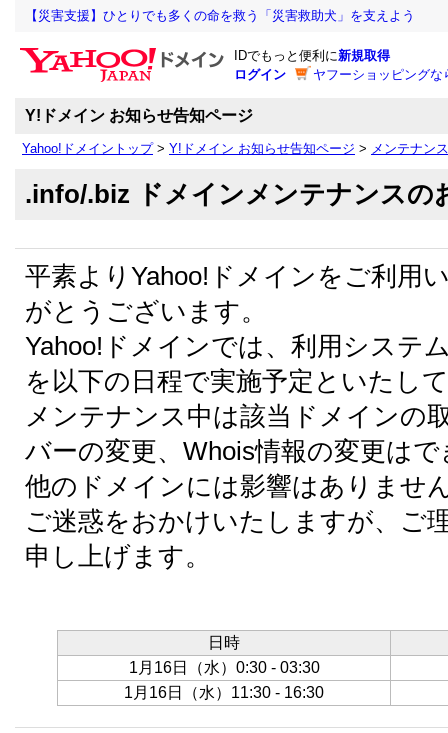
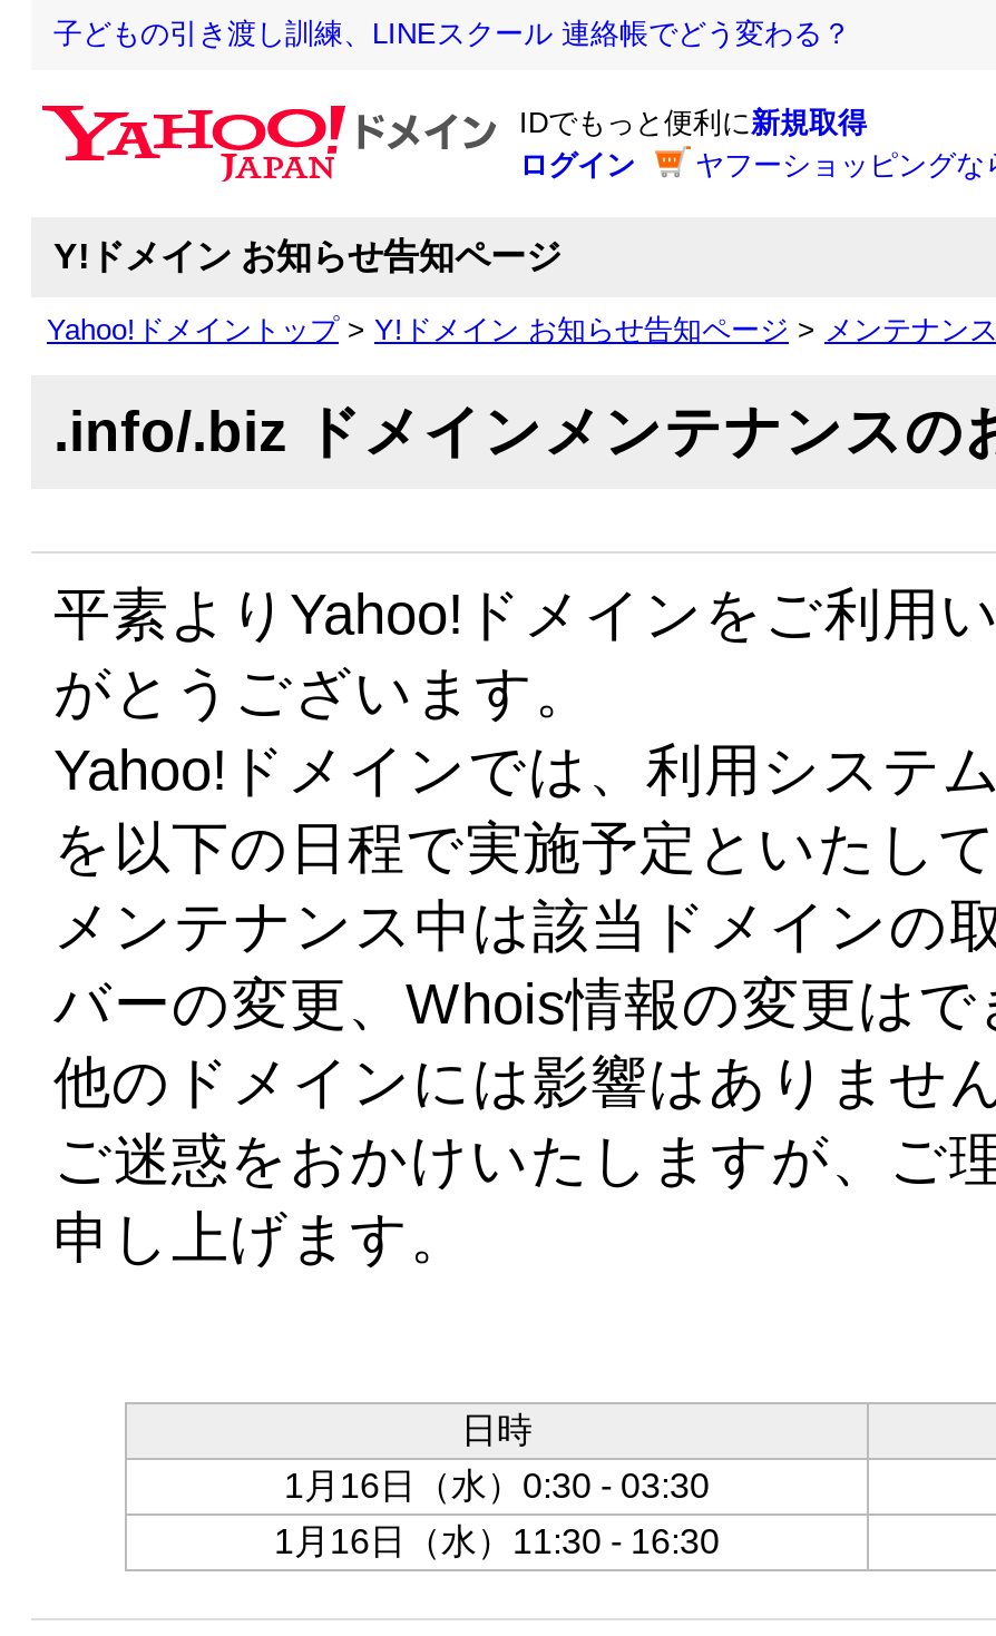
- 【災害支援】ひとりでも多くの命を救う「災害救助犬」を支えよう
+ 子どもの引き渡し訓練、LINEスクール 連絡帳でどう変わる？
